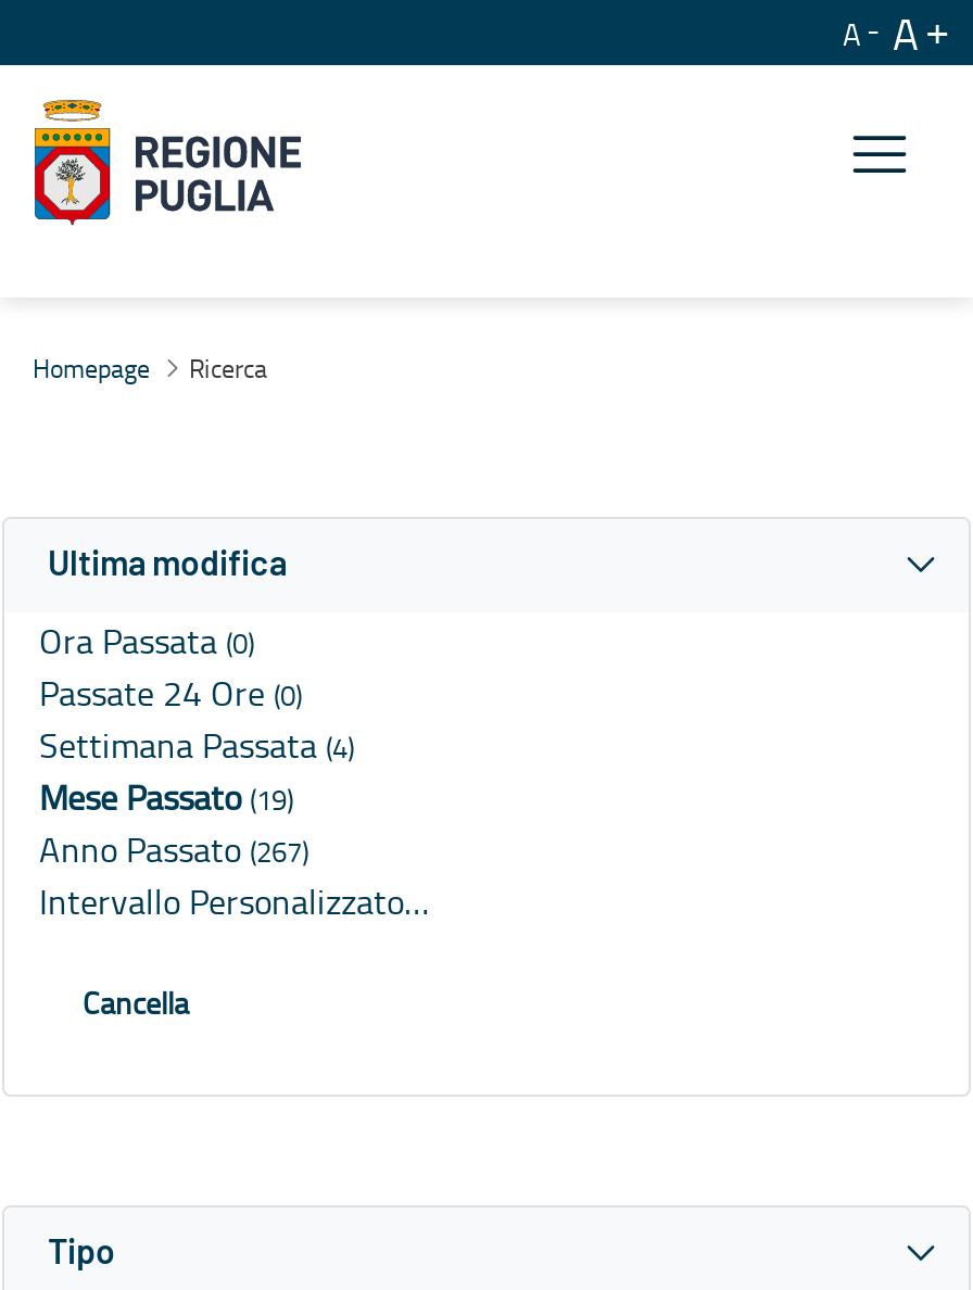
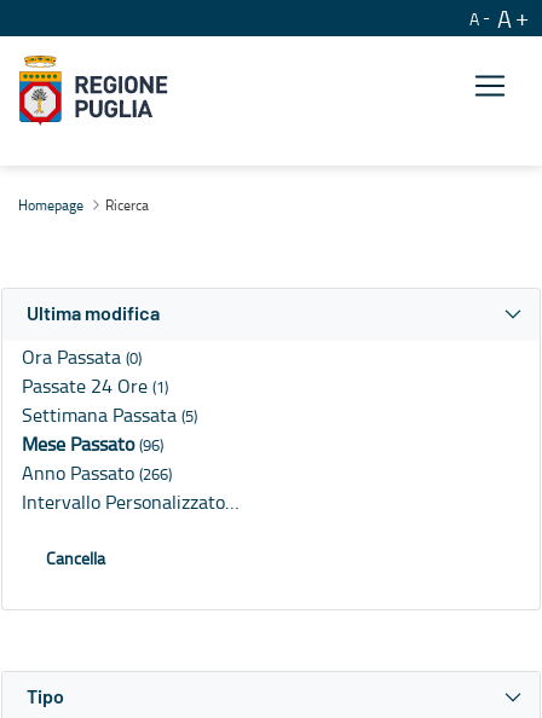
- Passate 24 Ore (0)
+ Passate 24 Ore (1)

- Settimana Passata (4)
+ Settimana Passata (5)

- Mese Passato (19)
+ Mese Passato (96)

- Anno Passato (267)
+ Anno Passato (266)
